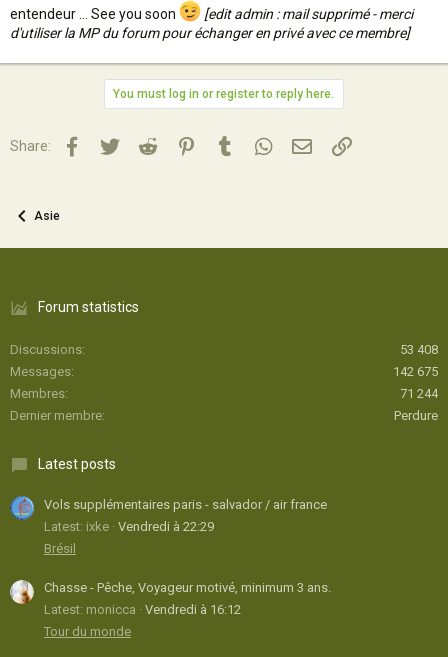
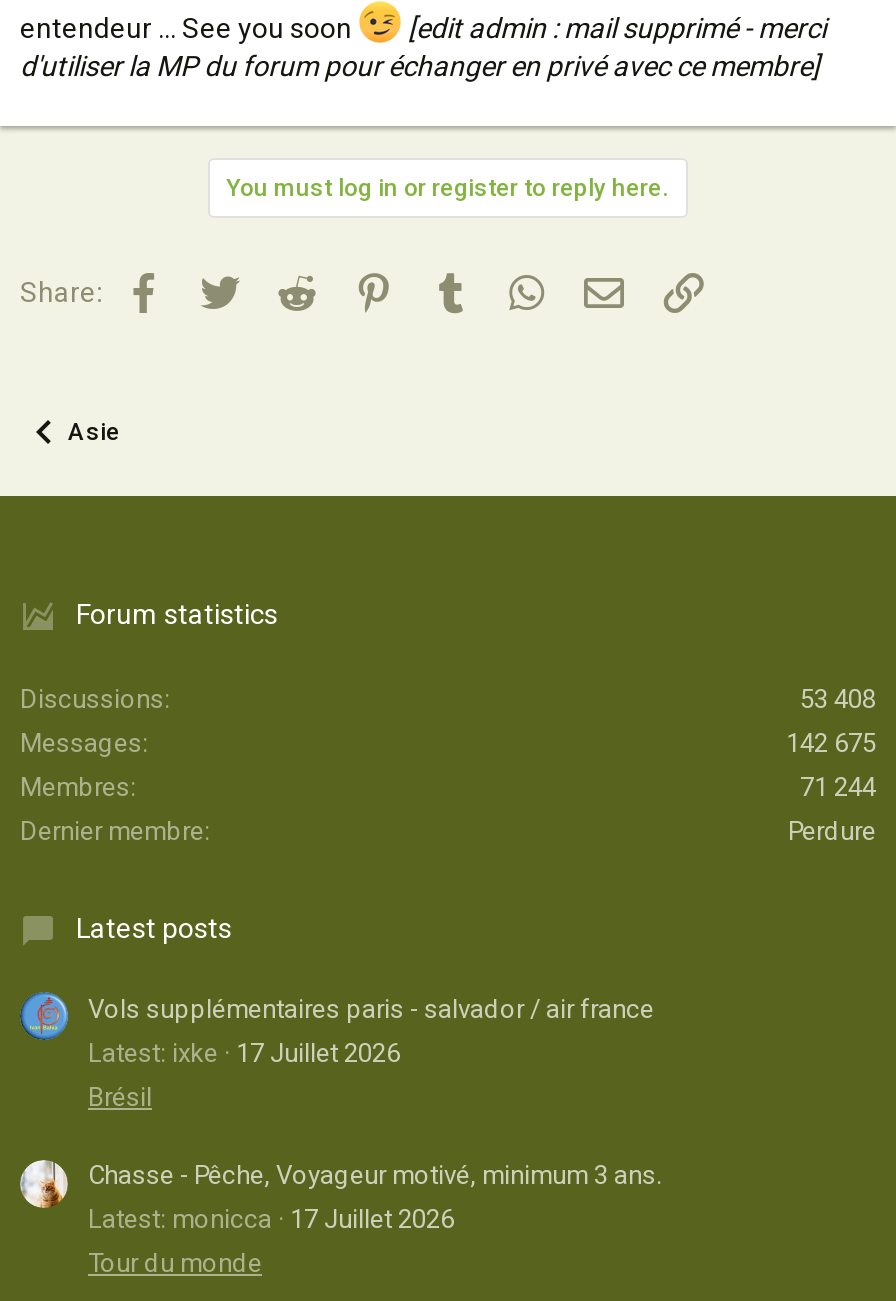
- Latest: ixke Vendredi à 22:29
+ Latest: ixke 17 Juillet 2026

- Latest: monicca Vendredi à 16:12
+ Latest: monicca 17 Juillet 2026
